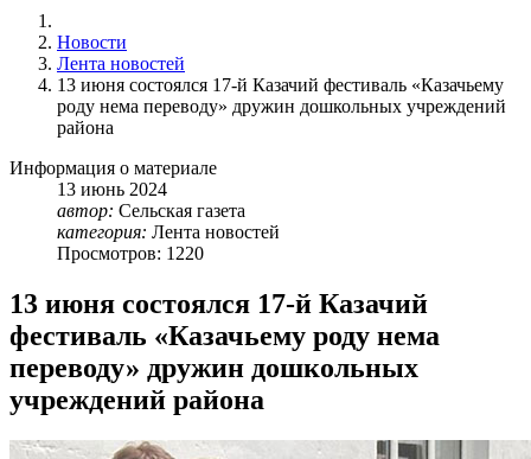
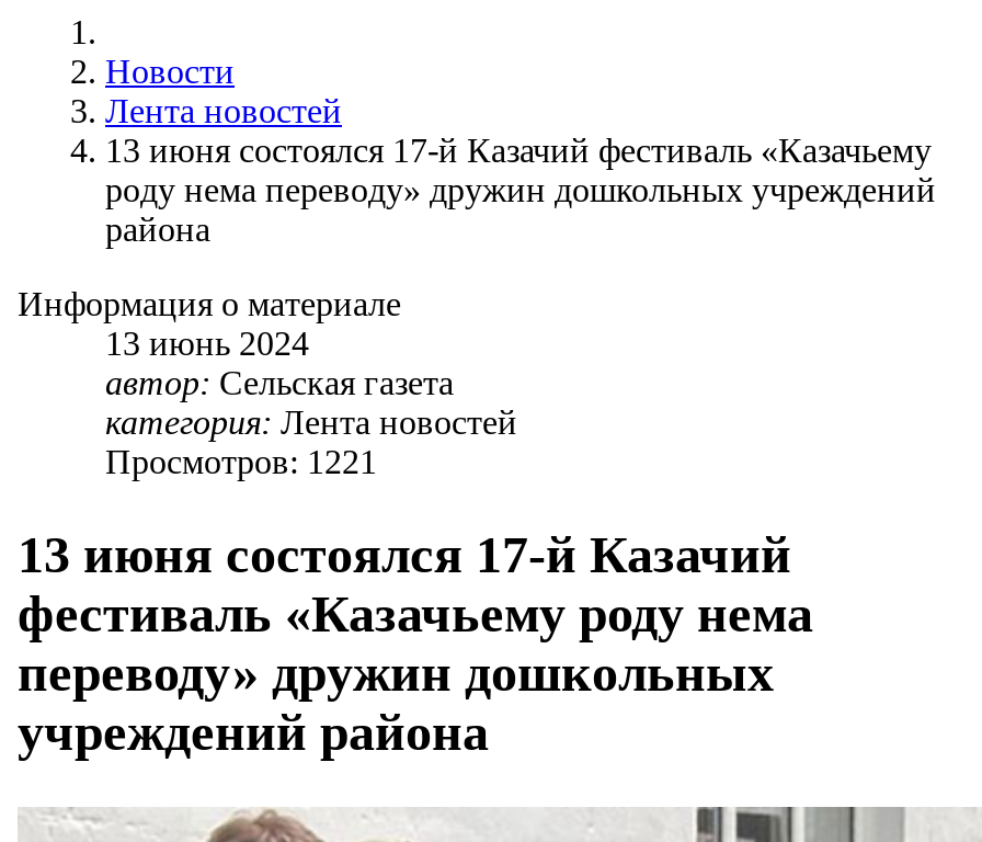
- Просмотров: 1220
+ Просмотров: 1221
